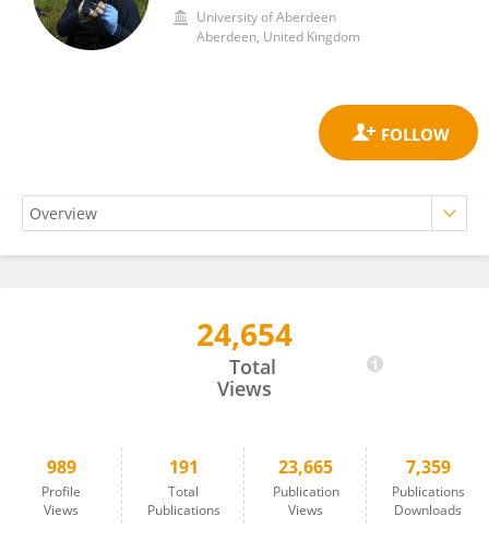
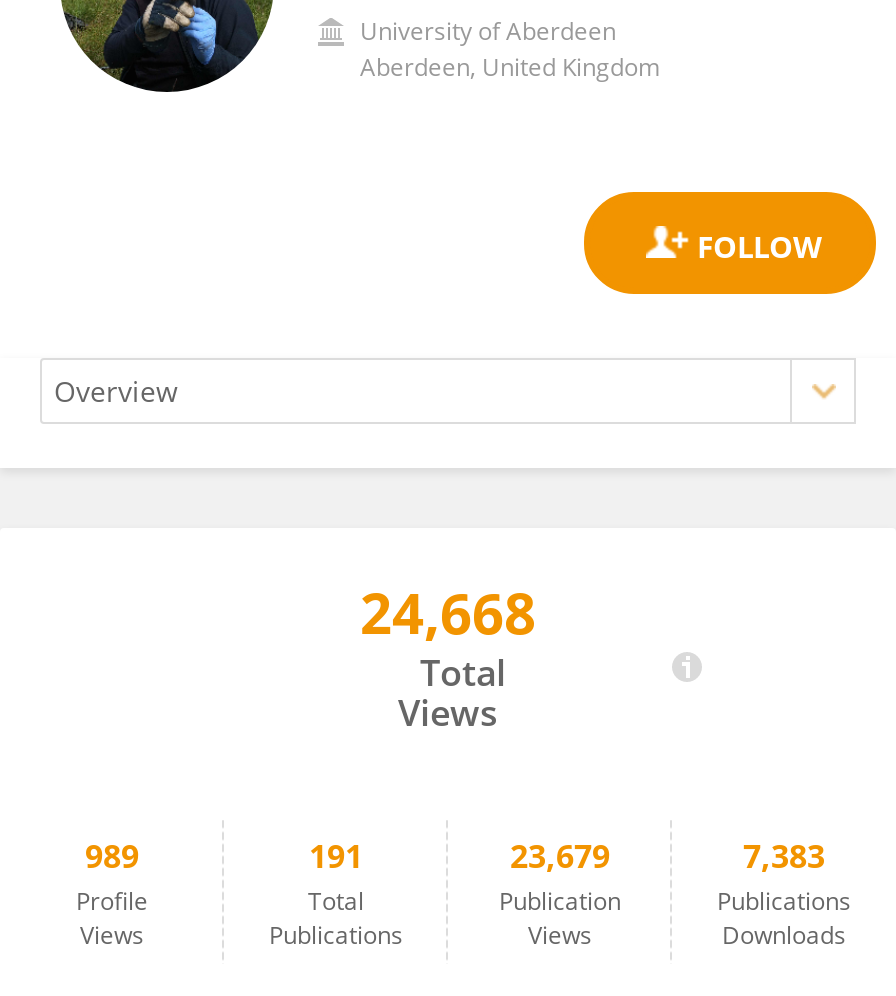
- 24,654
+ 24,668

- 23,665
+ 23,679

- 7,359
+ 7,383
